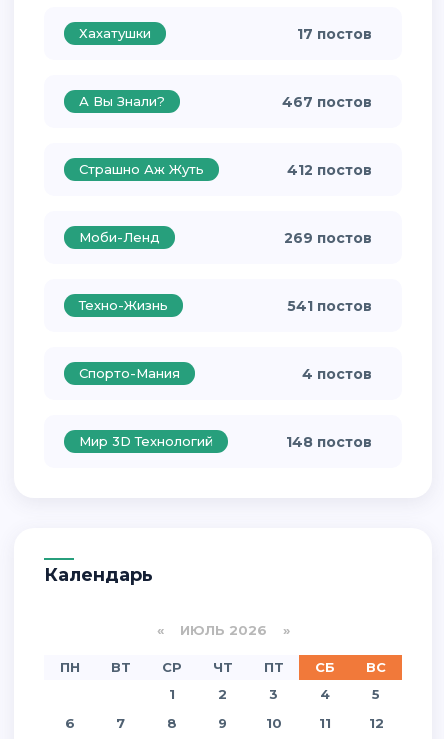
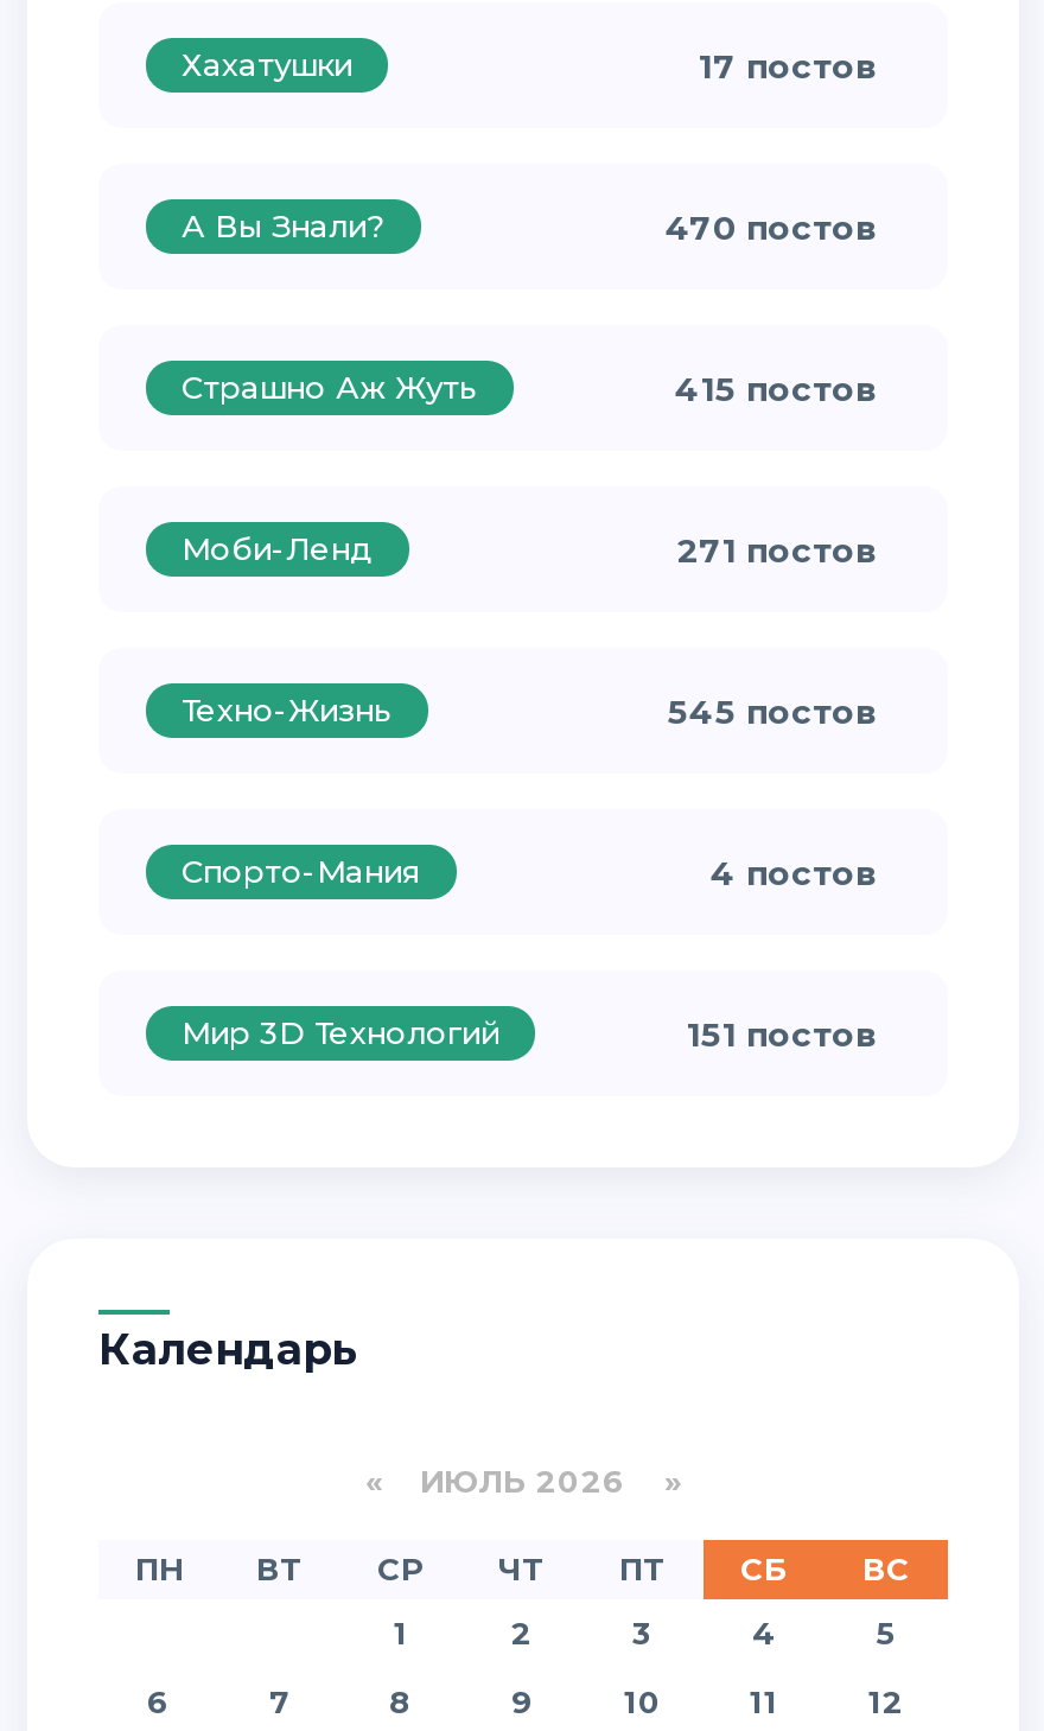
- 467 постов
+ 470 постов

- 412 постов
+ 415 постов

- 269 постов
+ 271 постов

- 541 постов
+ 545 постов

- 148 постов
+ 151 постов
